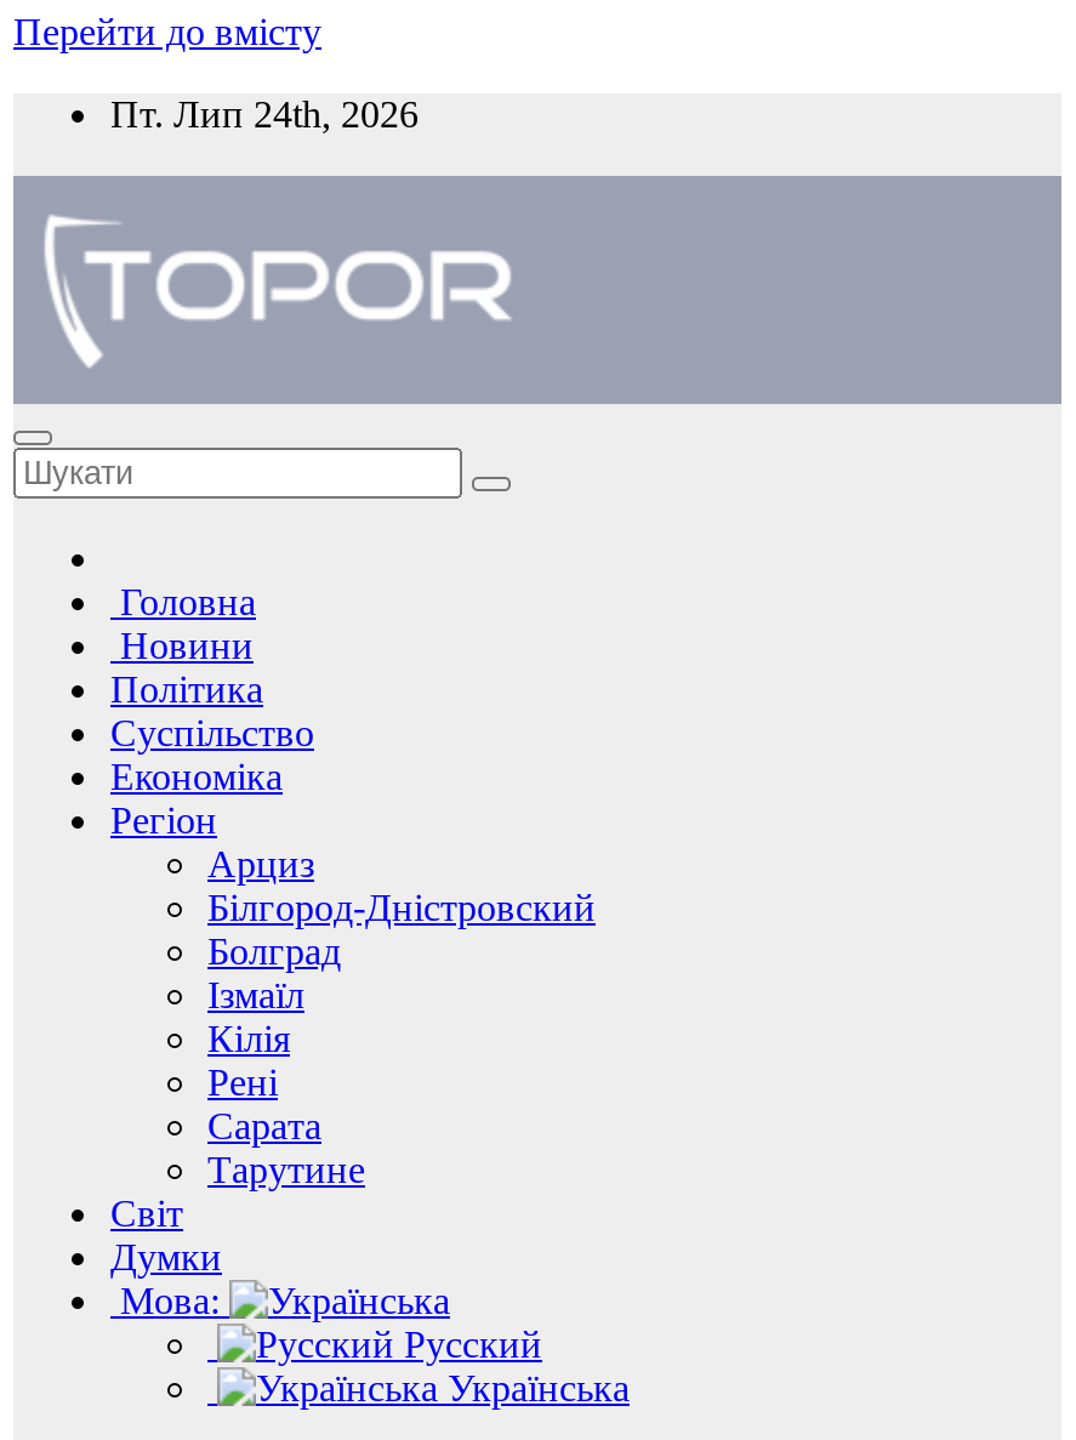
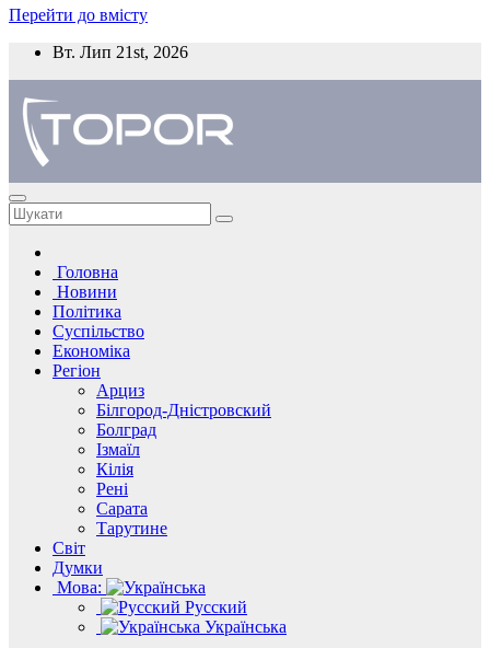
- Пт. Лип 24th, 2026
+ Вт. Лип 21st, 2026
